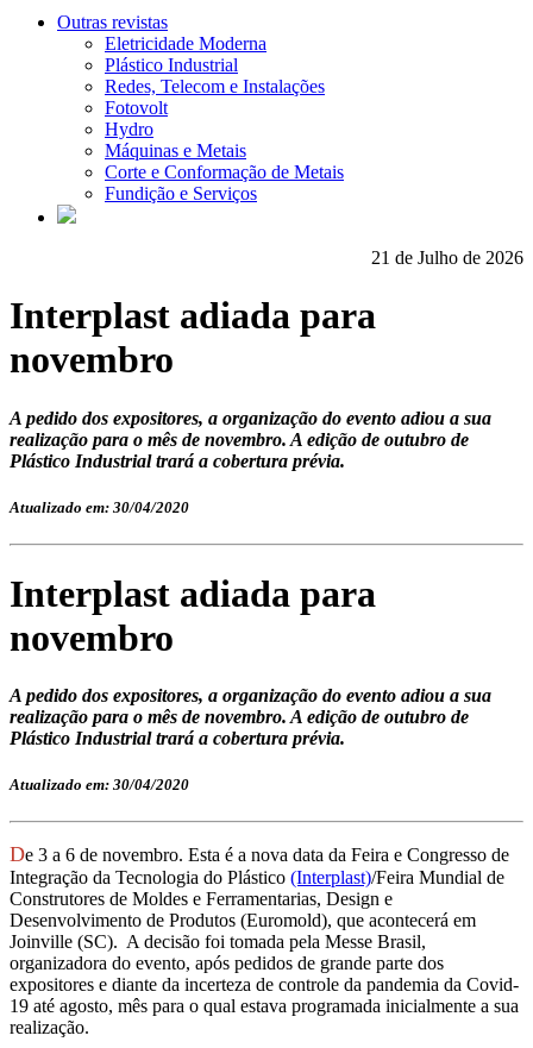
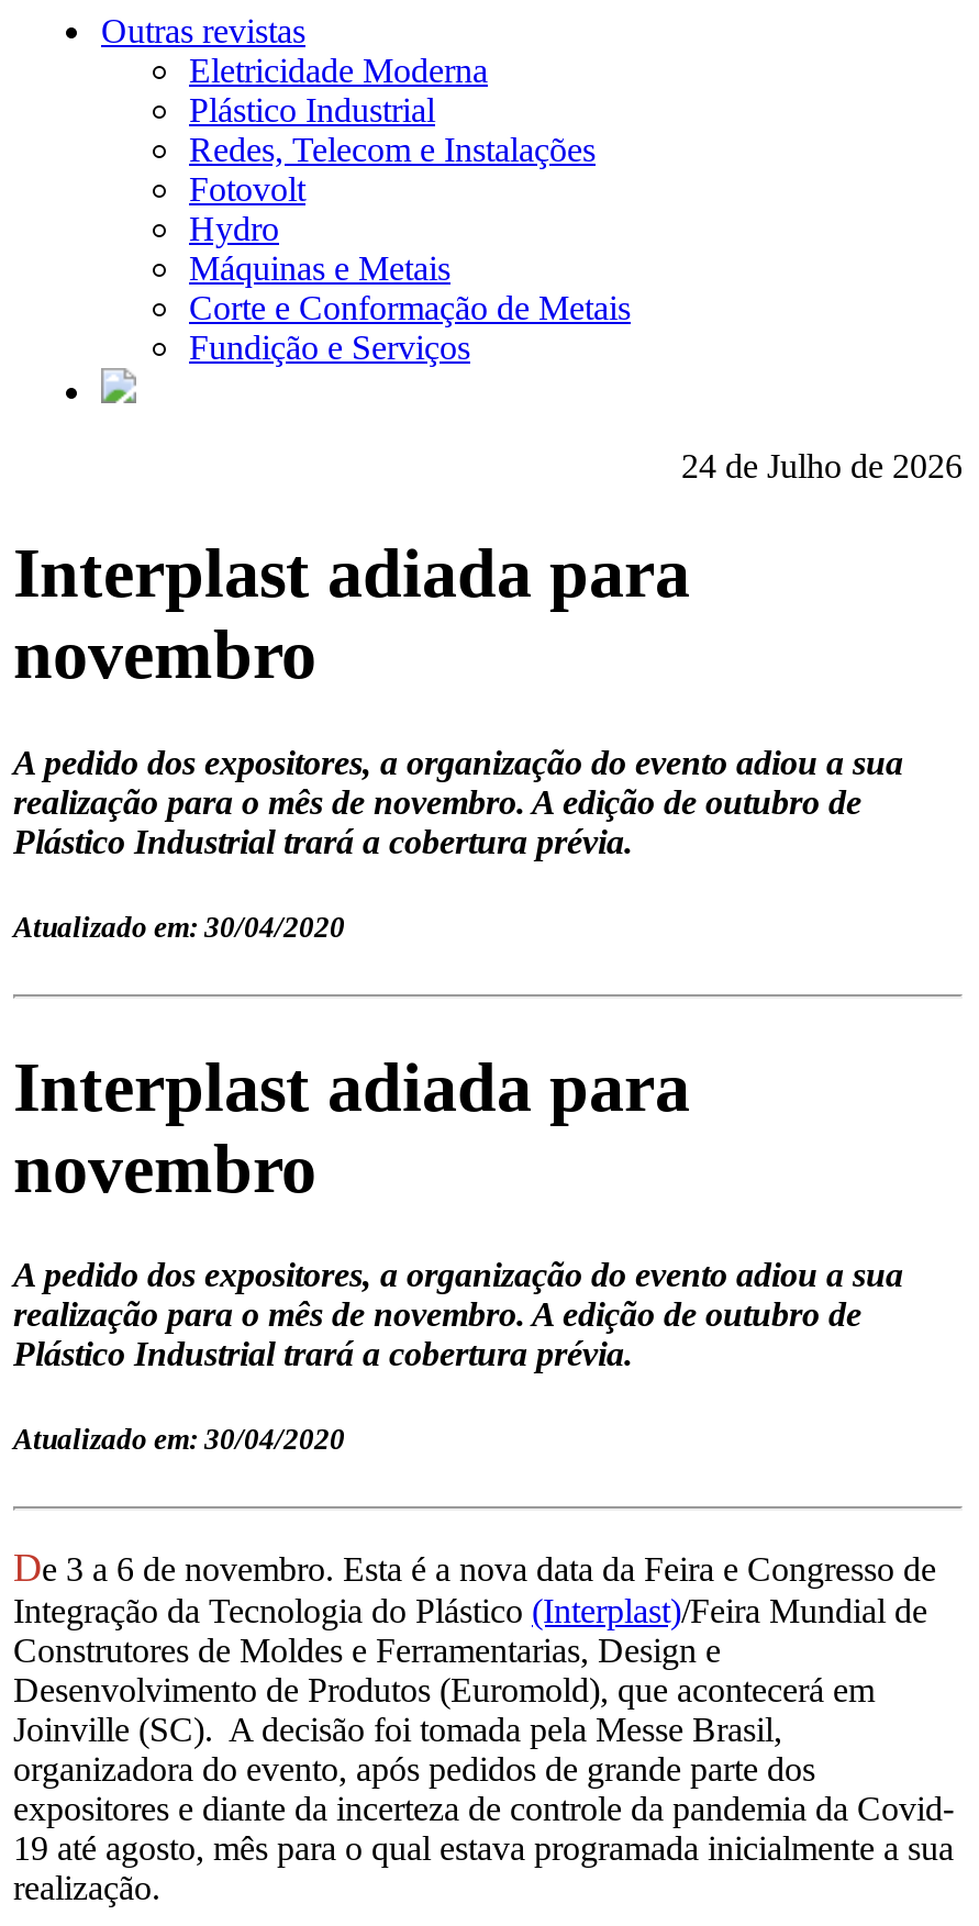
- 21 de Julho de 2026
+ 24 de Julho de 2026
